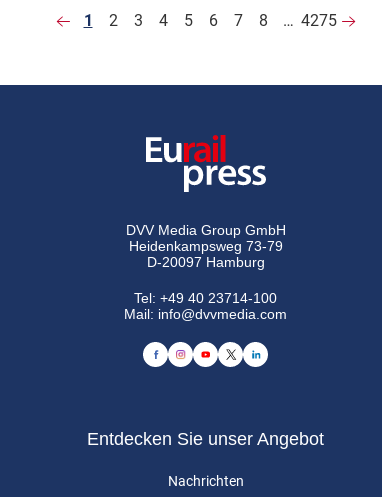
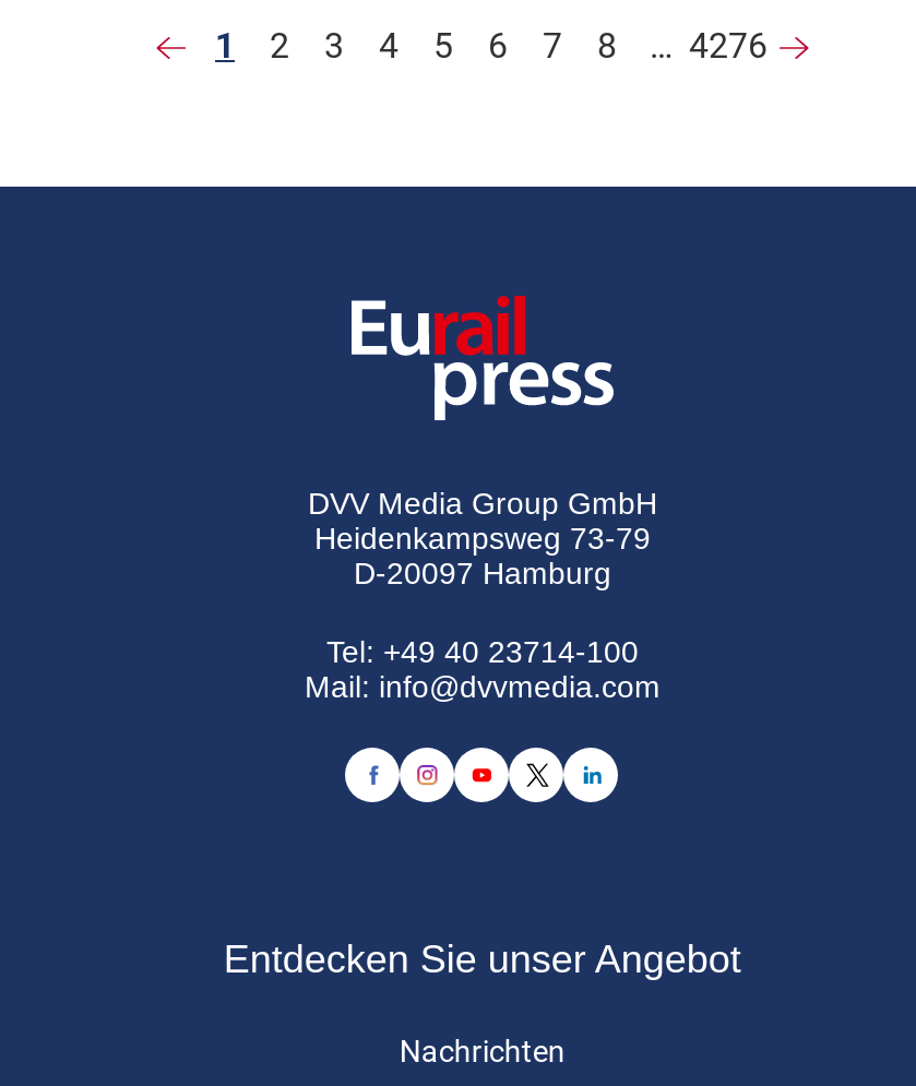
- 1 2 3 4 5 6 7 8 … 4275
+ 1 2 3 4 5 6 7 8 … 4276
